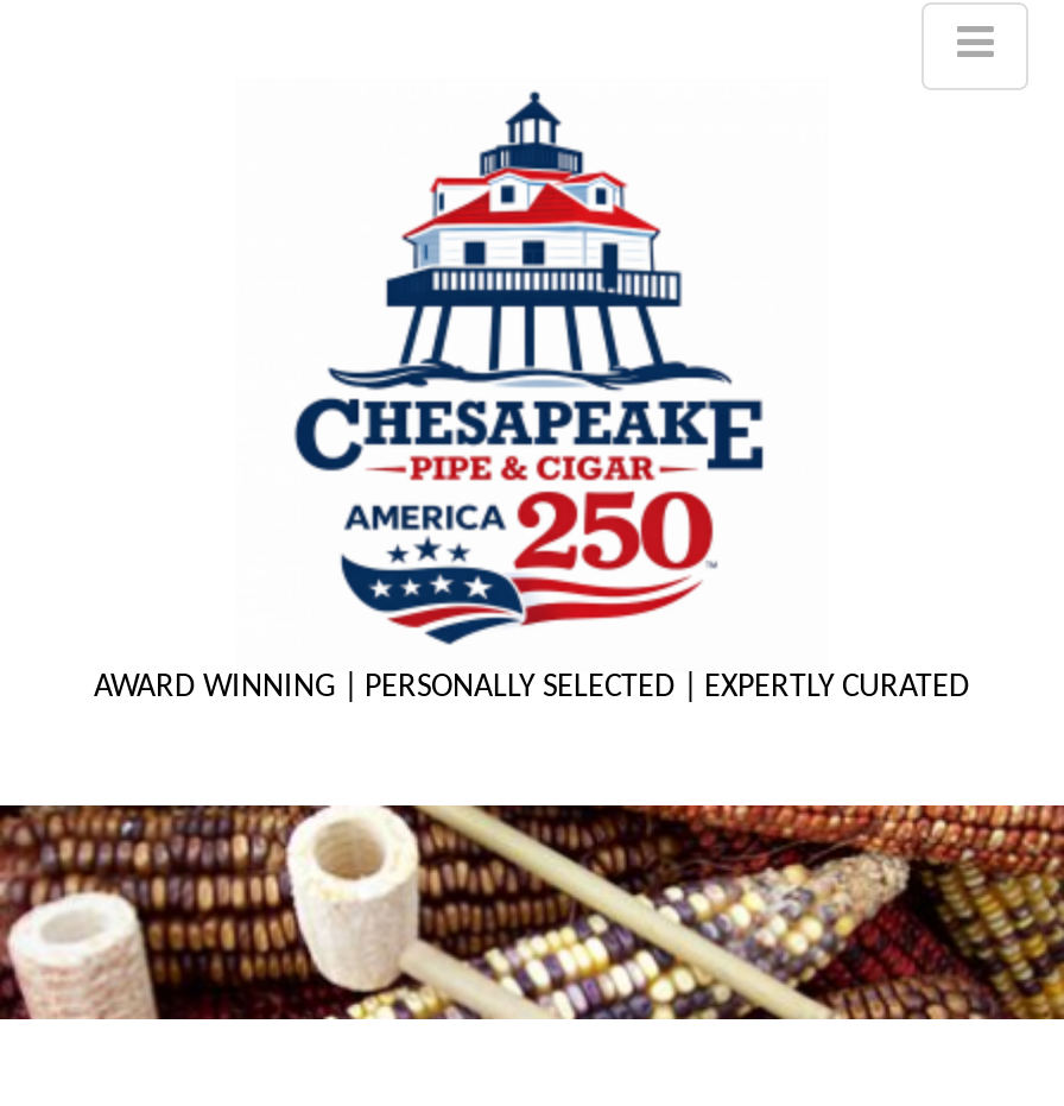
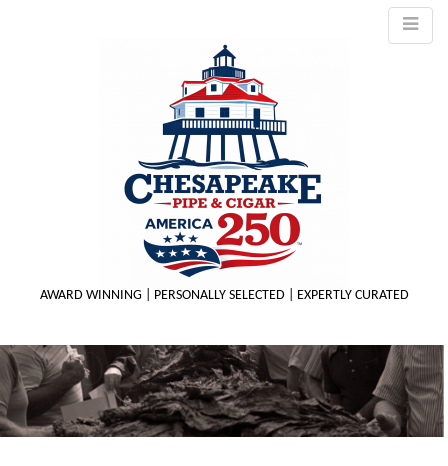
- [image]
+ [image]
